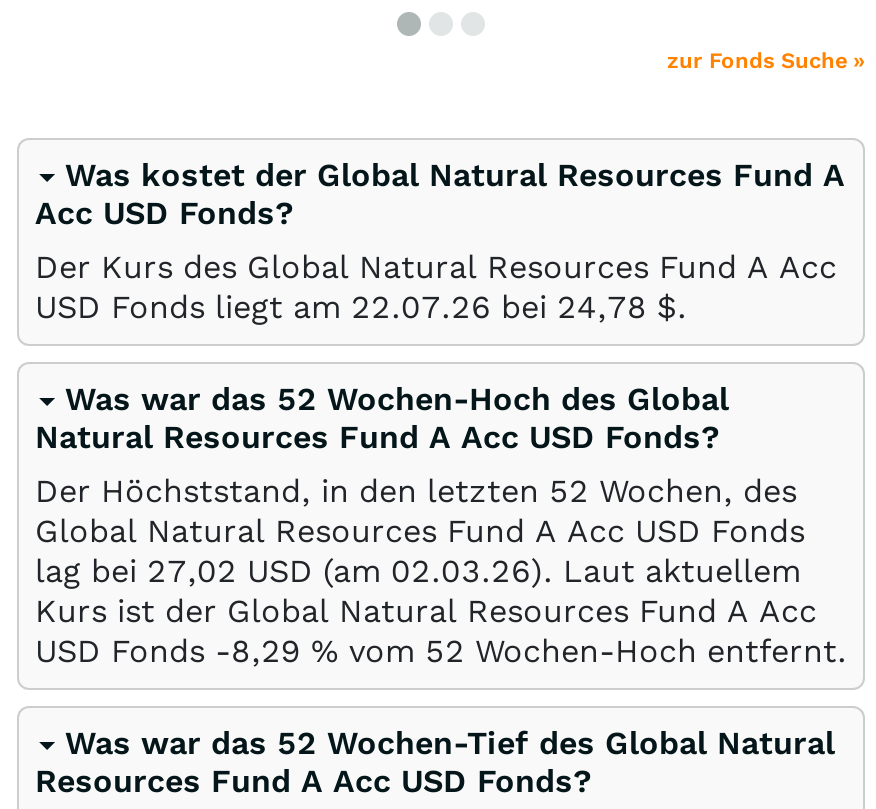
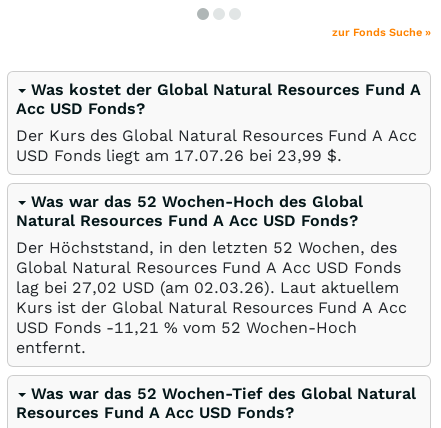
- USD Fonds liegt am 22.07.26 bei 24,78 $.
+ USD Fonds liegt am 17.07.26 bei 23,99 $.

- USD Fonds -8,29% vom 52 Wochen-Hoch entfernt.
+ USD Fonds -11,21% vom 52 Wochen-Hoch
+ entfernt.
